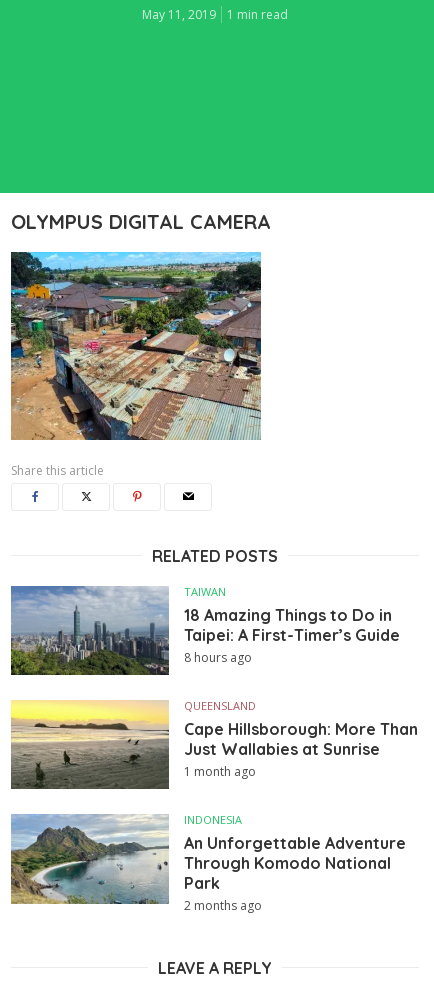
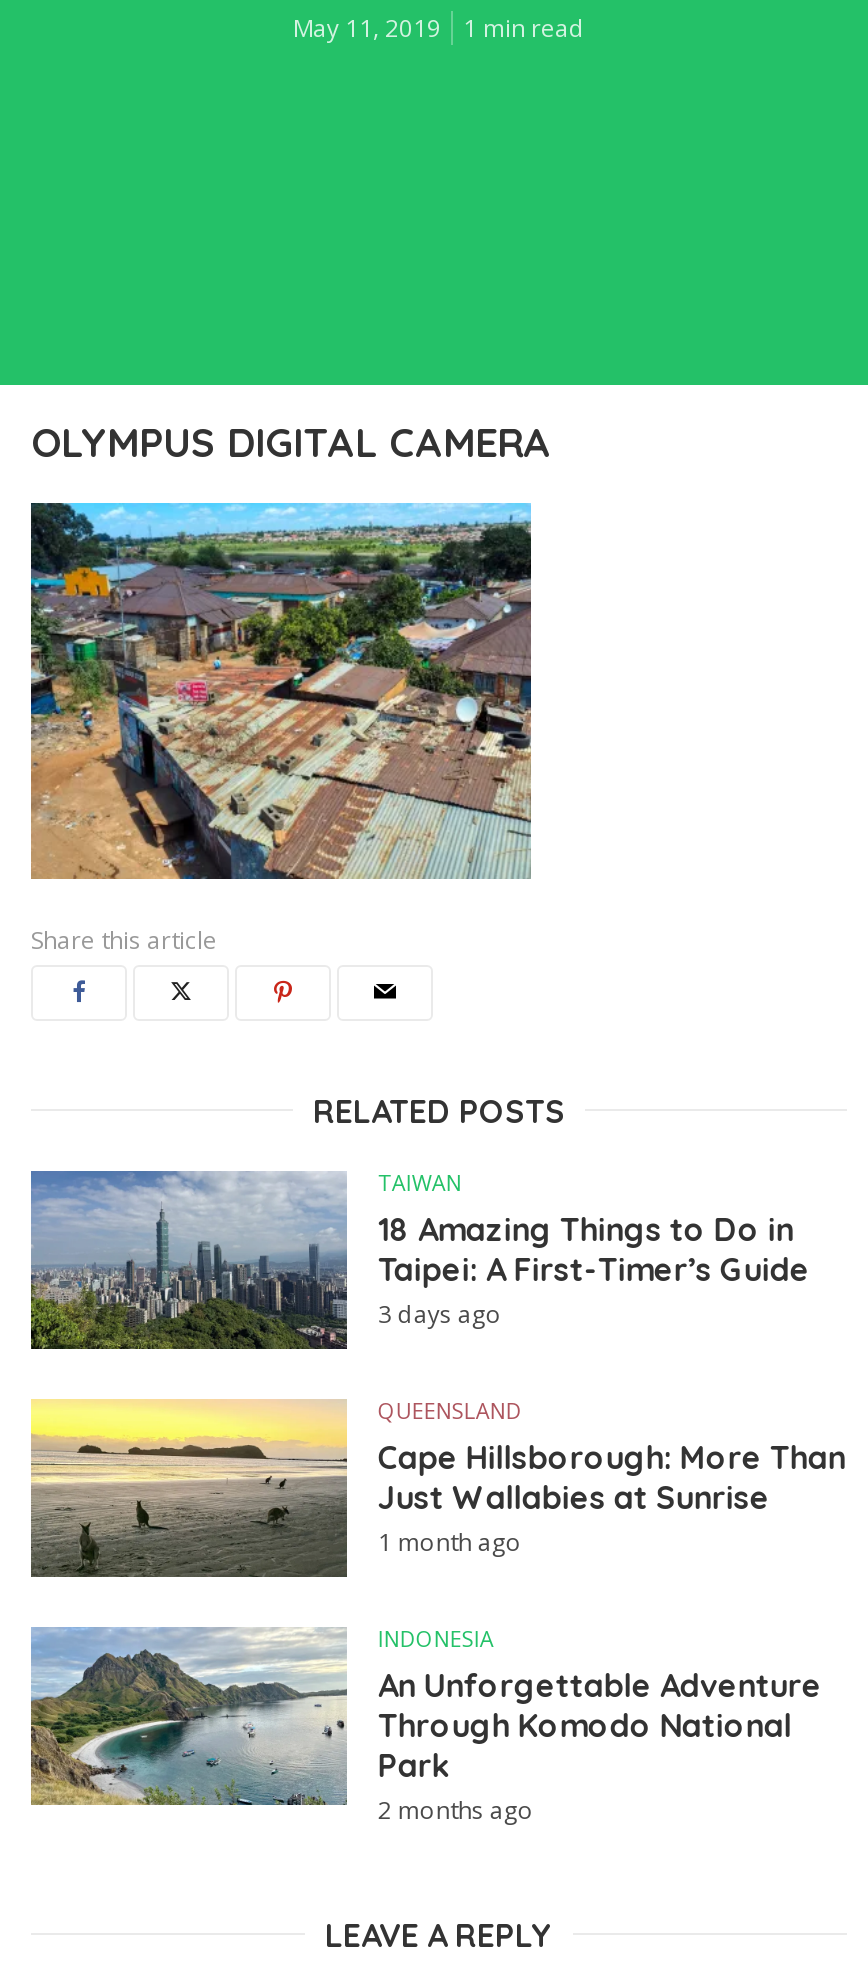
- 8 hours ago
+ 3 days ago
